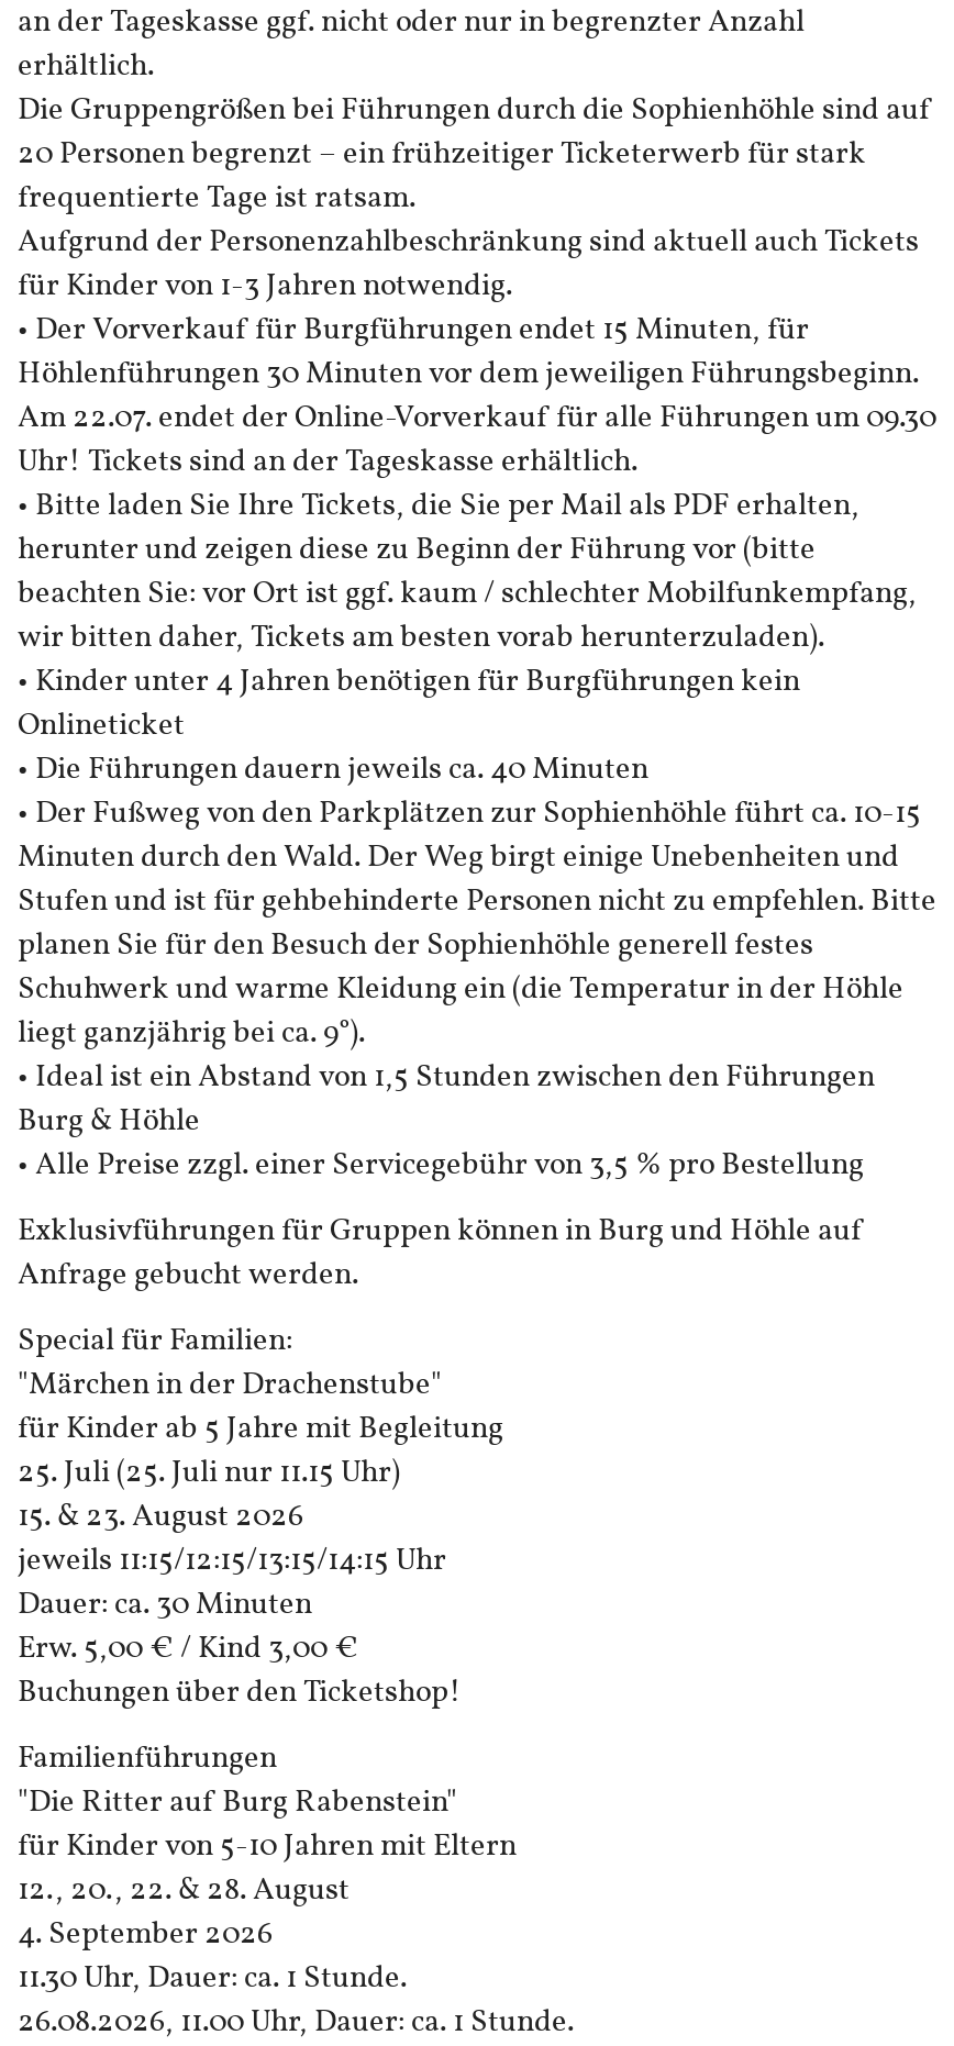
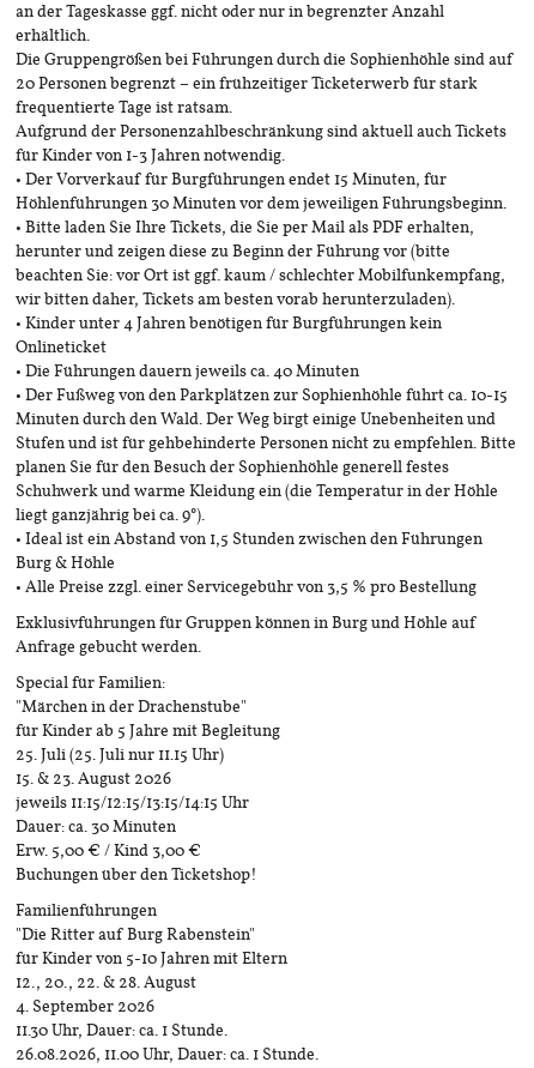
- Am 22.07. endet der Online-Vorverkauf für alle Führungen um 09.30
- Uhr! Tickets sind an der Tageskasse erhältlich.
